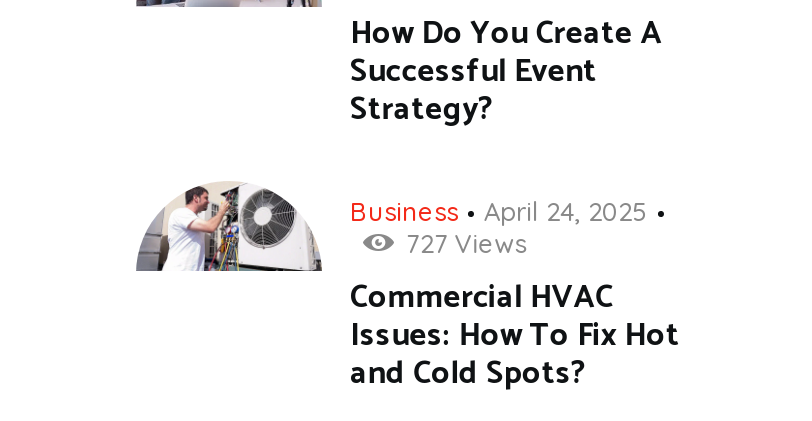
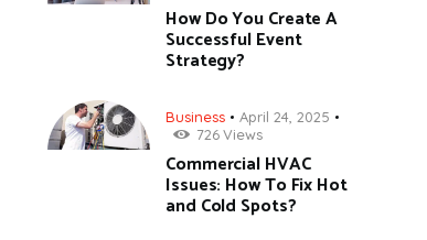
- 727 Views
+ 726 Views
